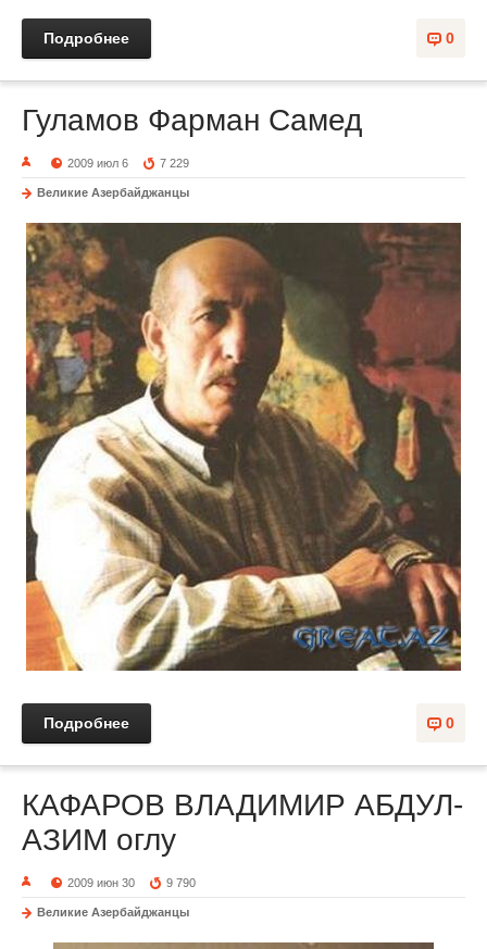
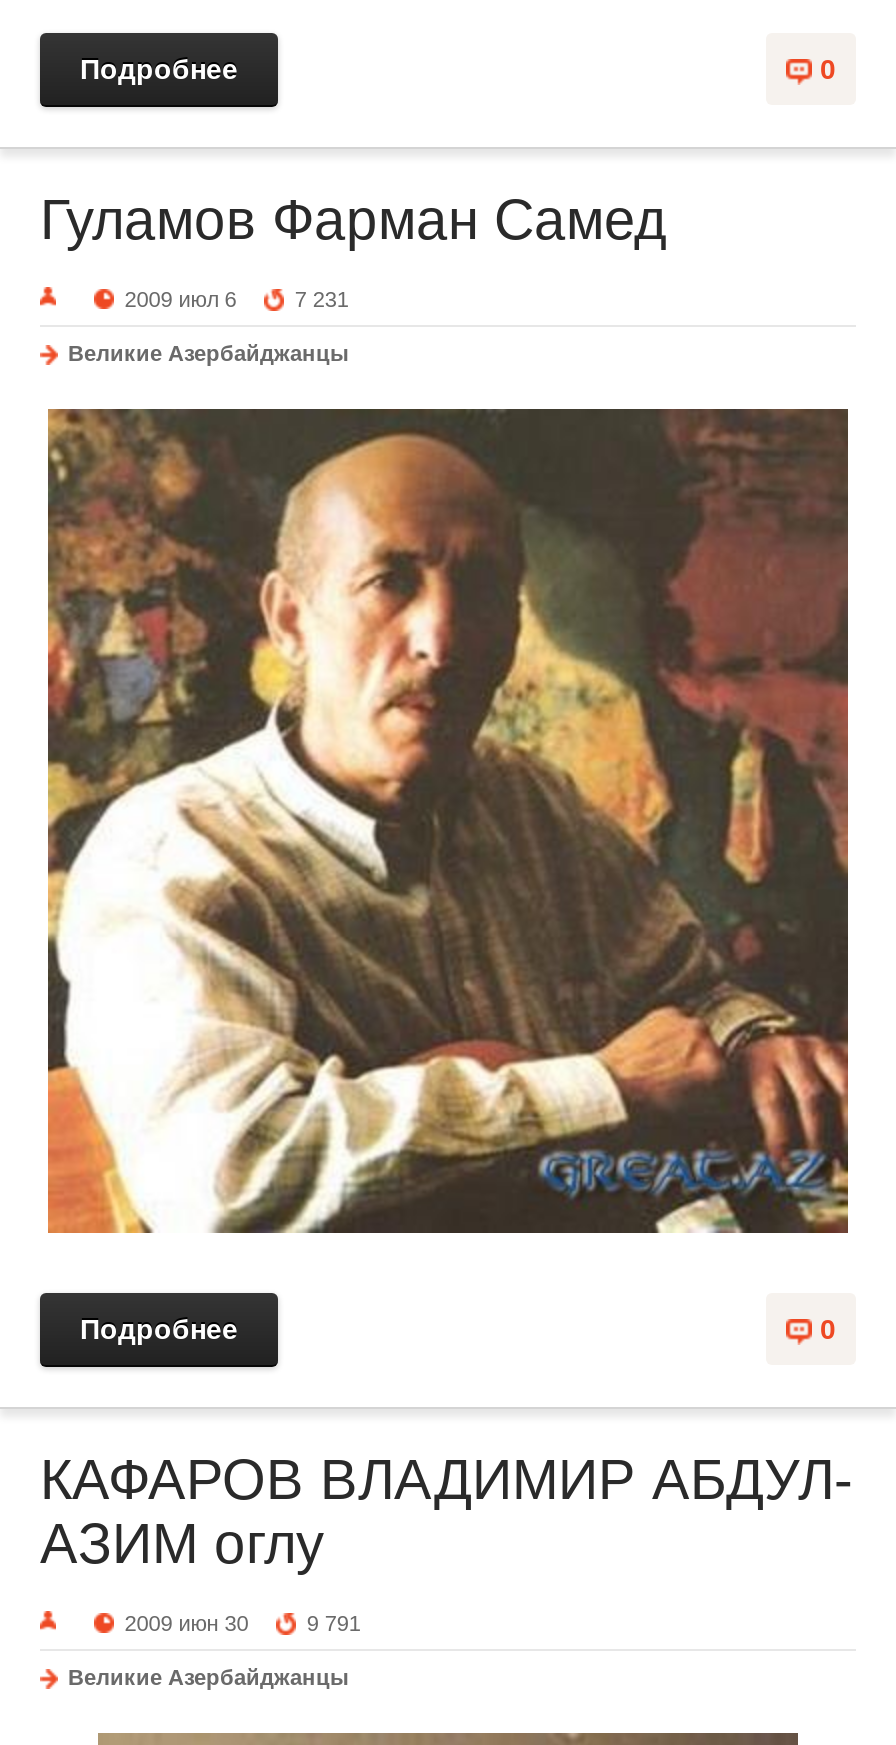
- 7 229
+ 7 231

- 9 790
+ 9 791
